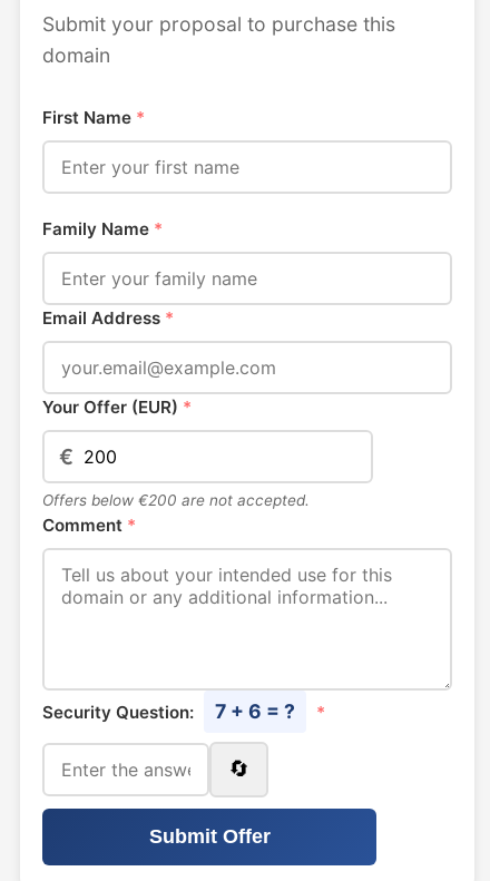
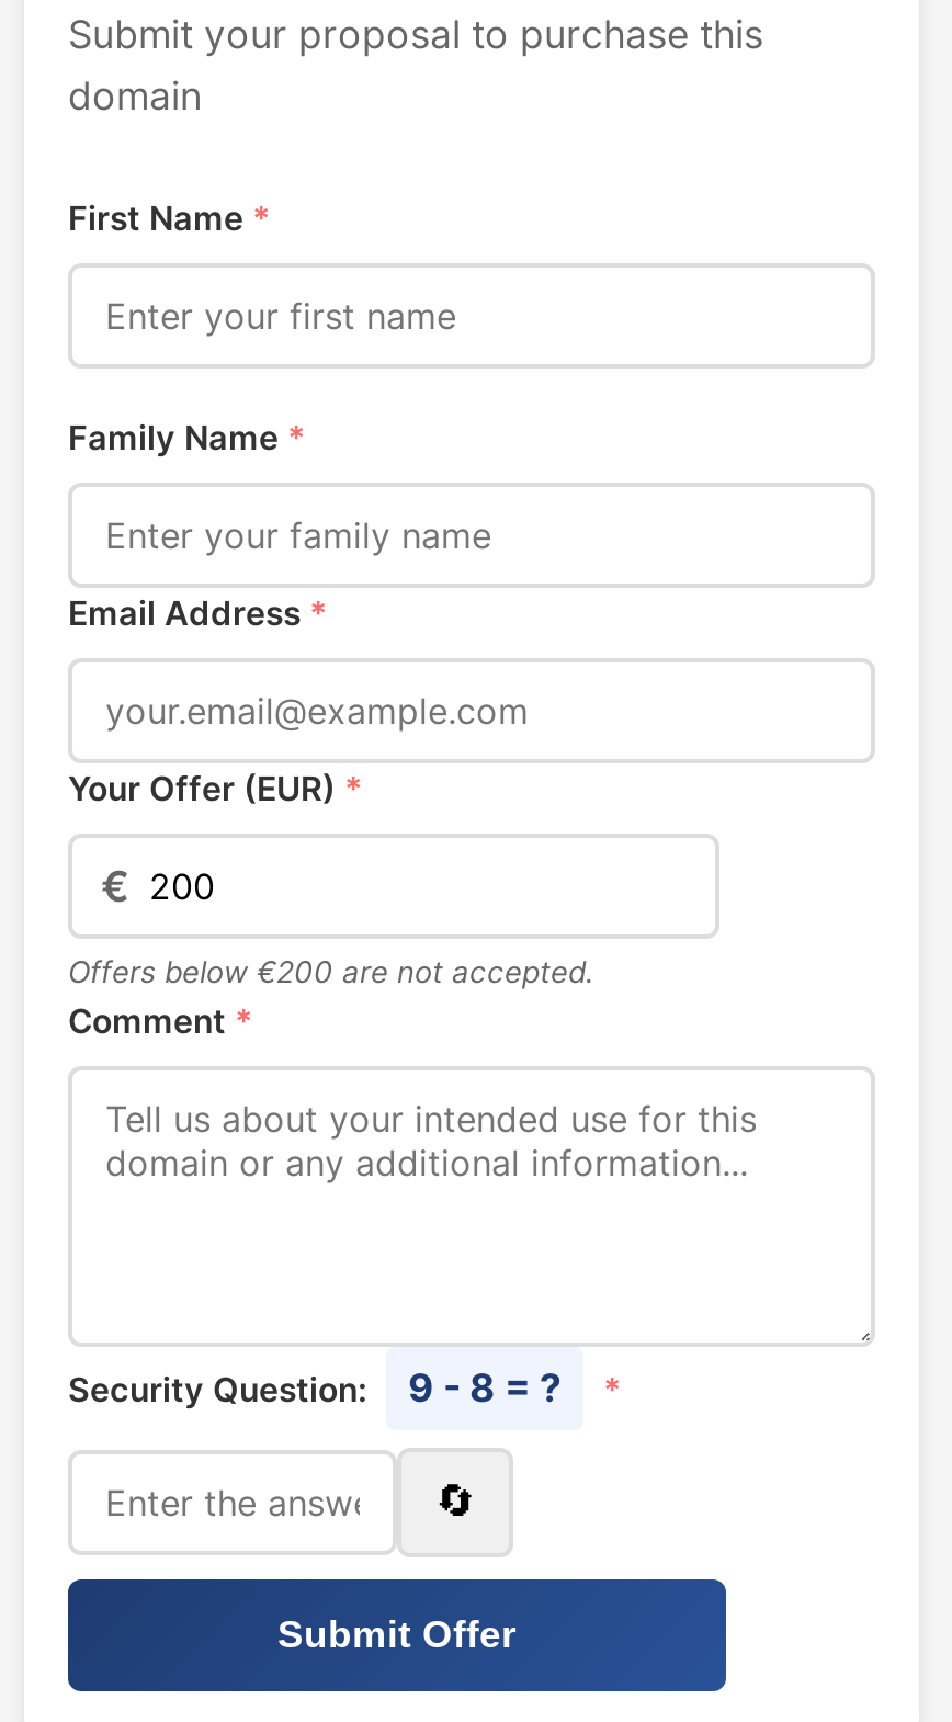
- 7 + 6 = ?
+ 9 - 8 = ?
